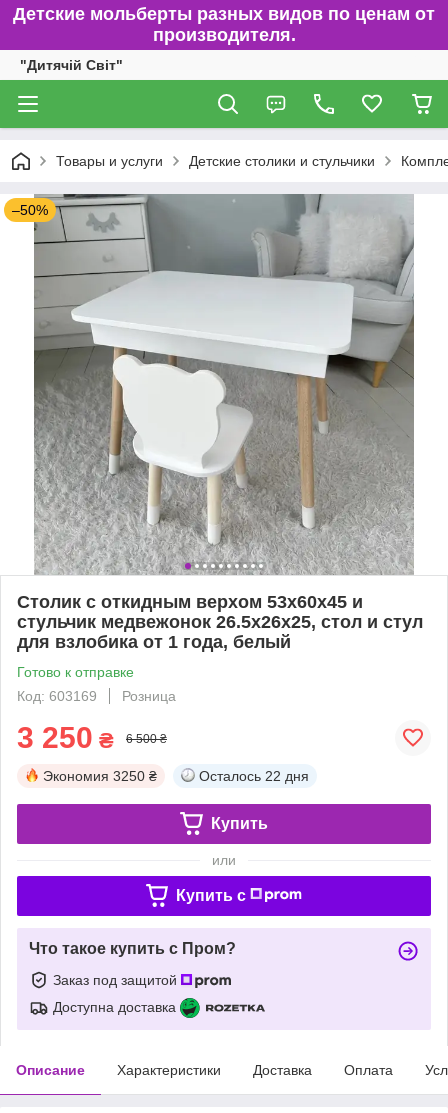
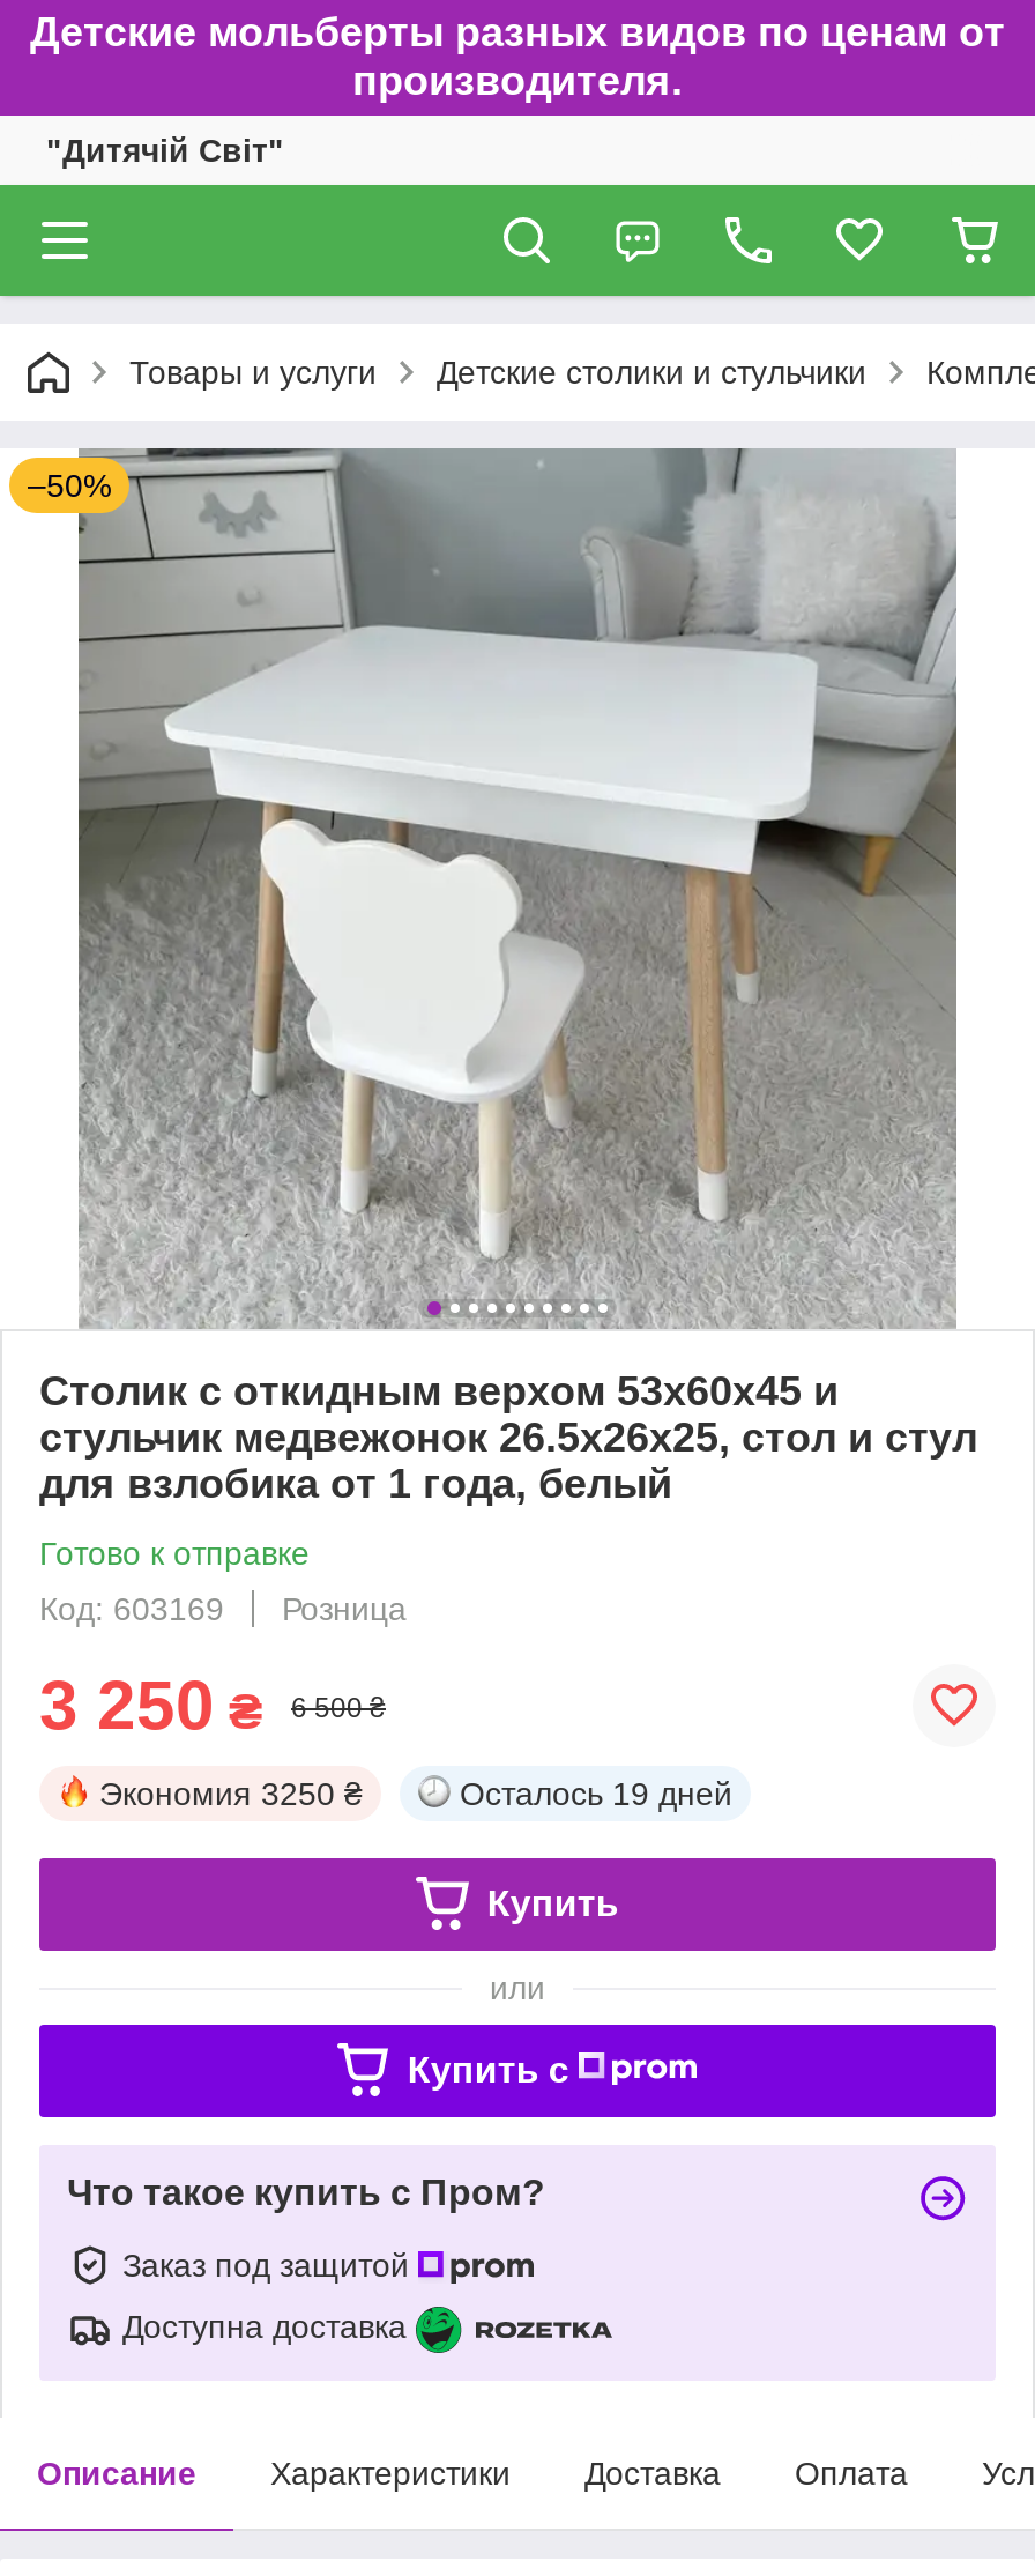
- Осталось 22 дня
+ Осталось 19 дней
